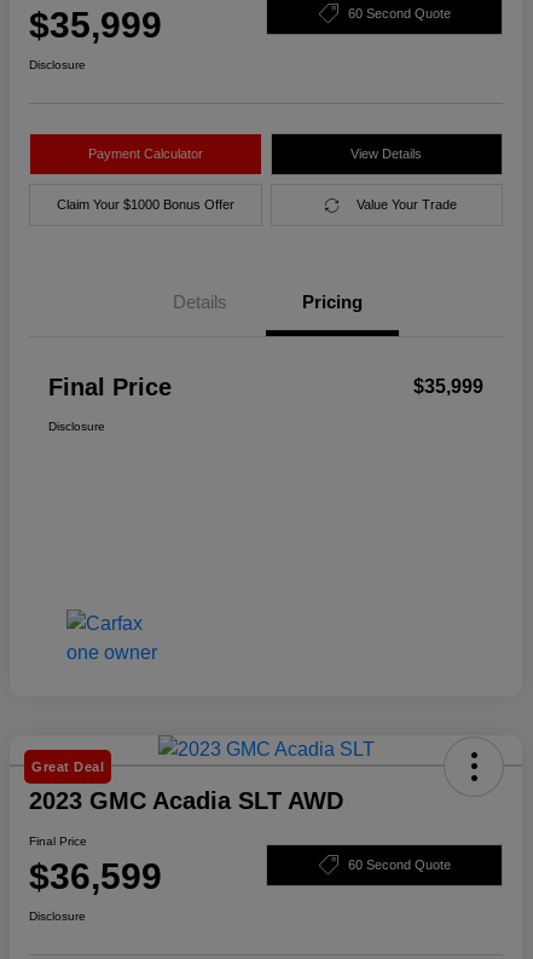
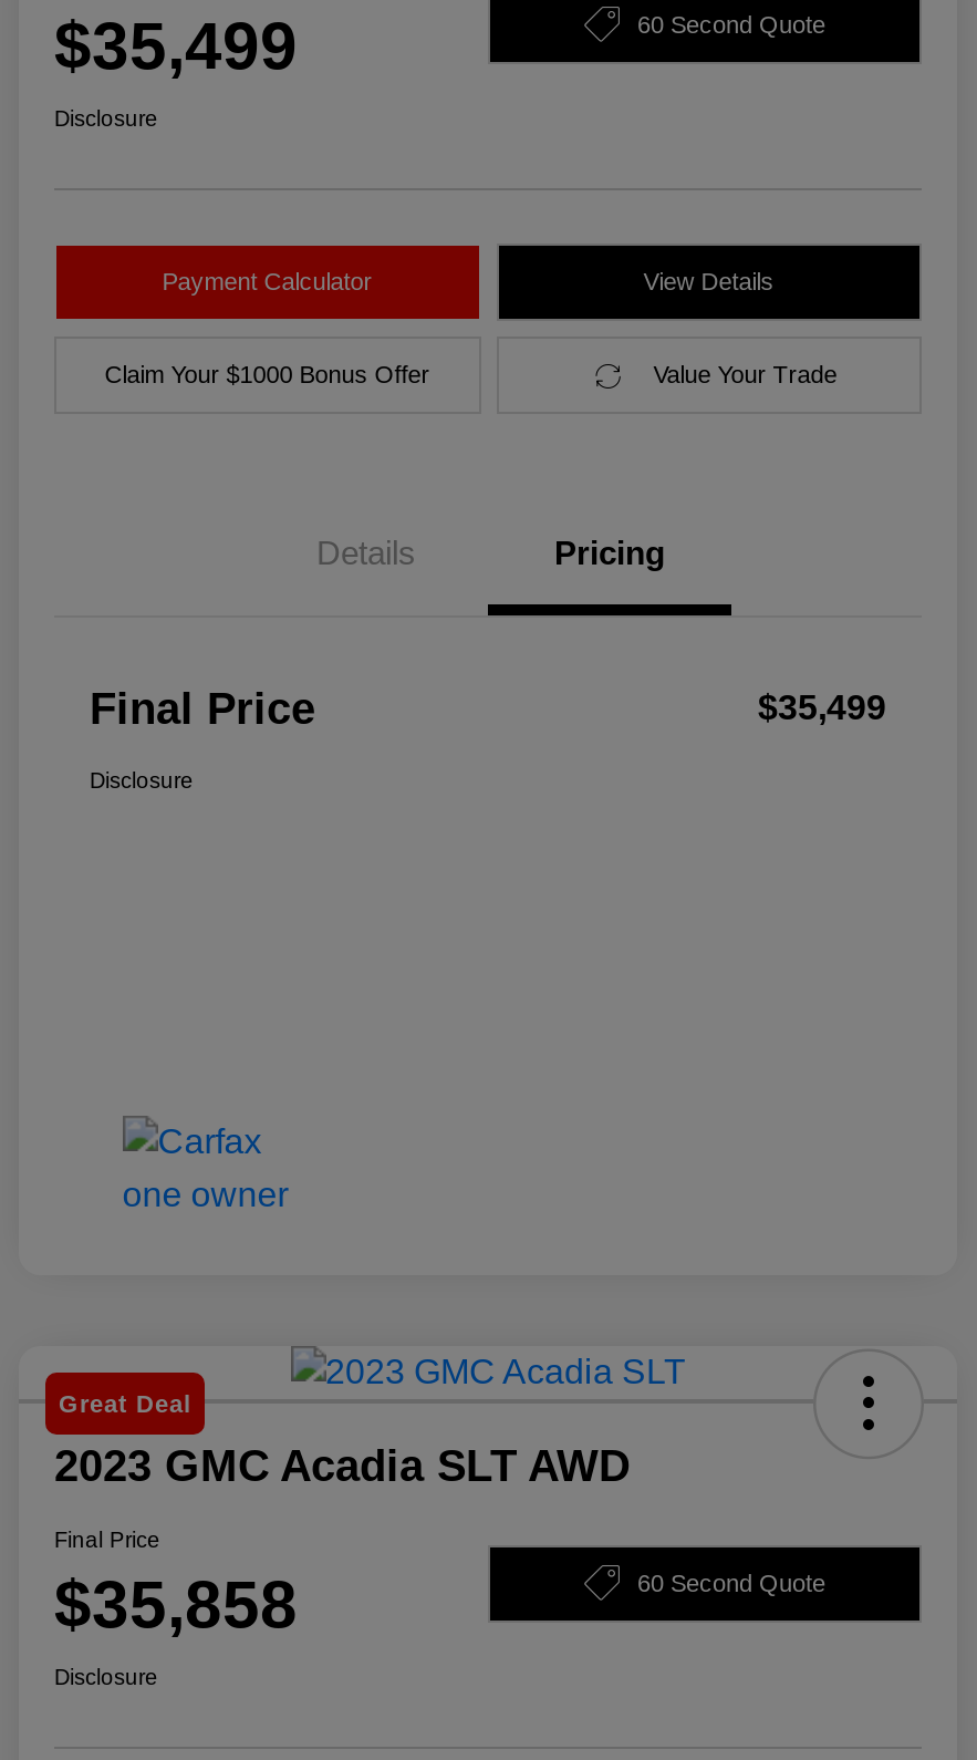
- $35,999
+ $35,499

- $35,999
+ $35,499

- $36,599
+ $35,858
